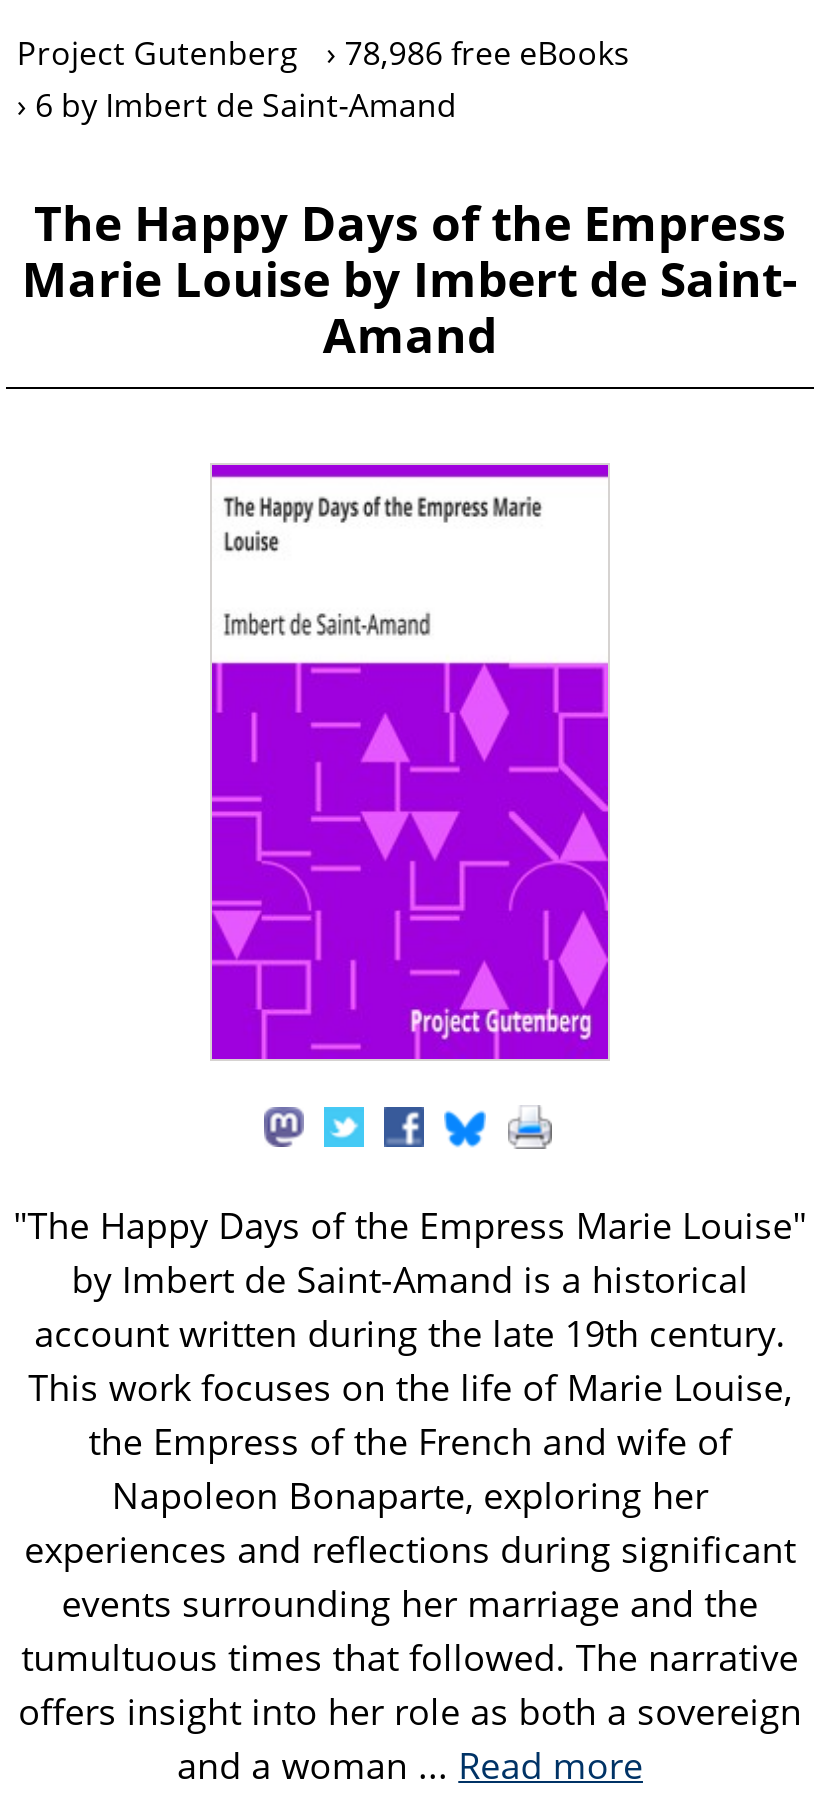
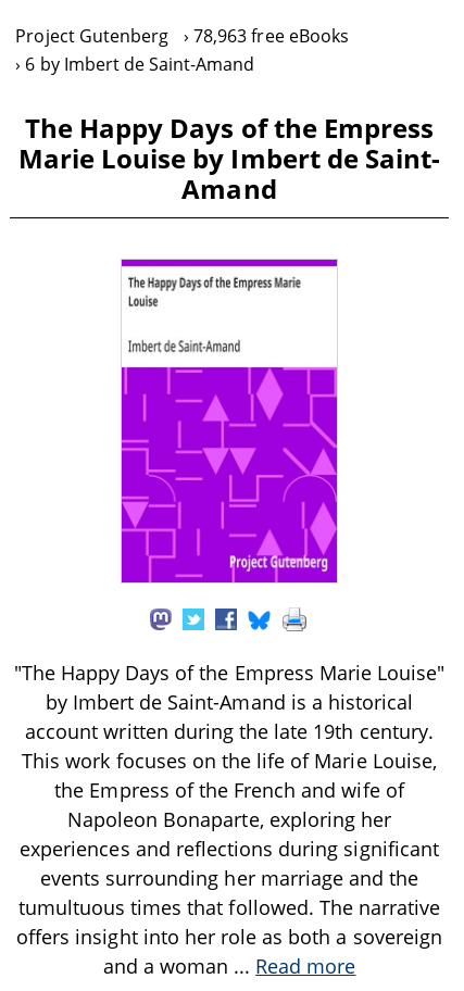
- Project Gutenberg 78,986 free eBooks
+ Project Gutenberg 78,963 free eBooks
